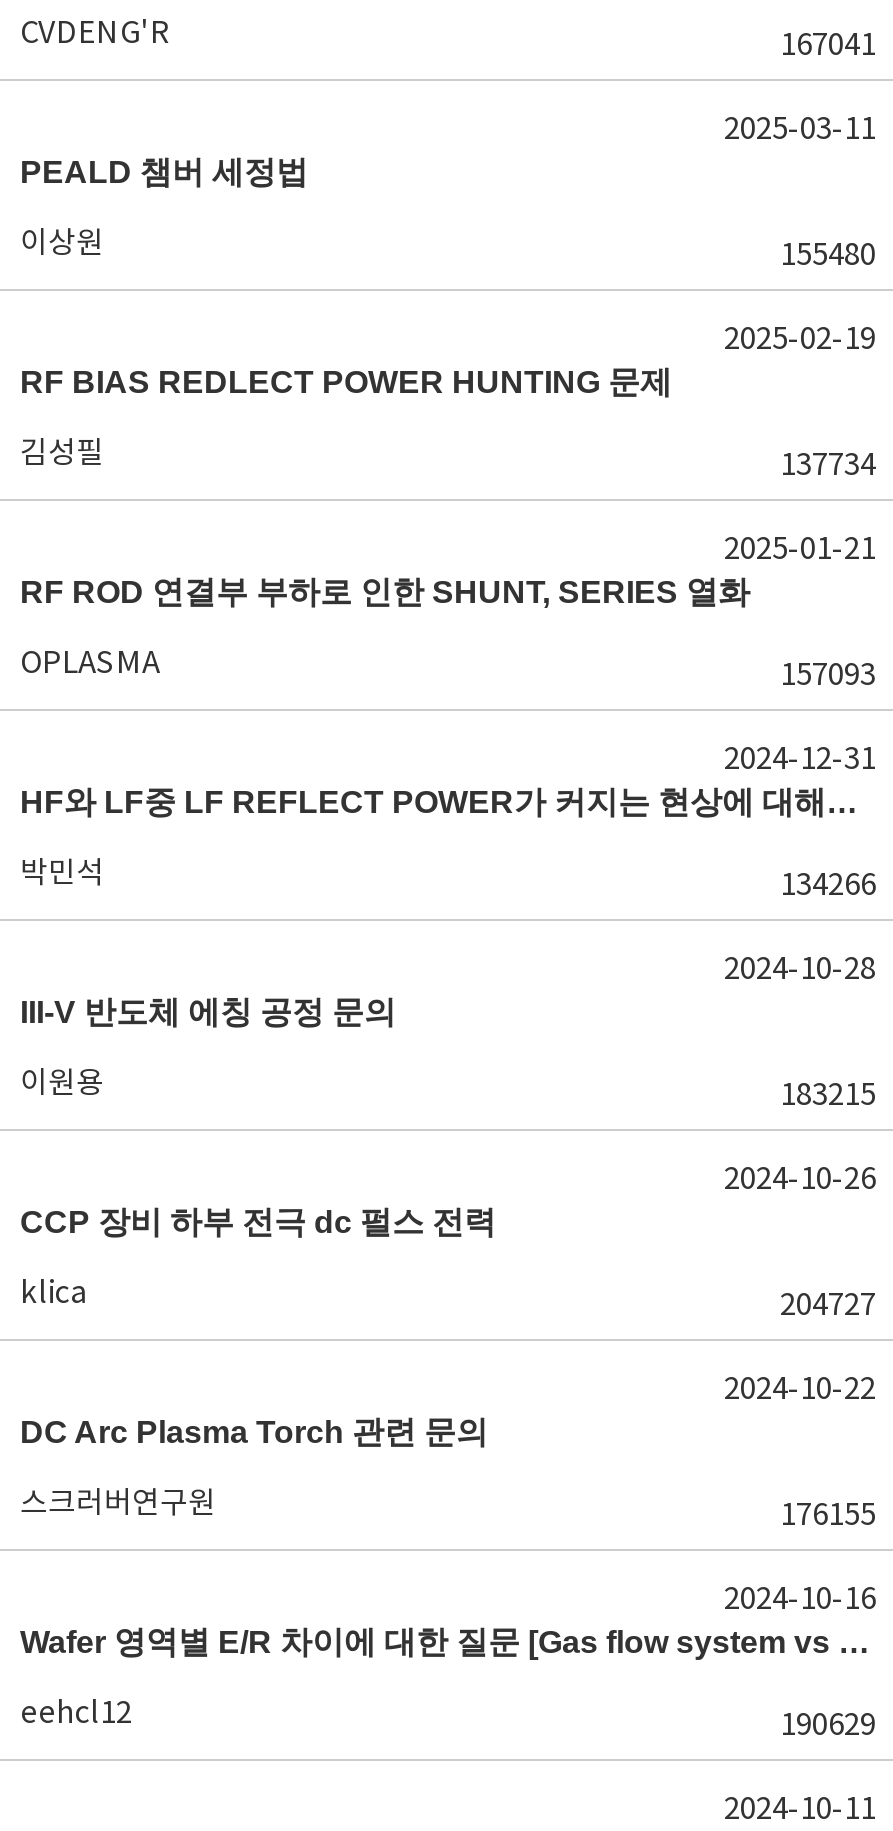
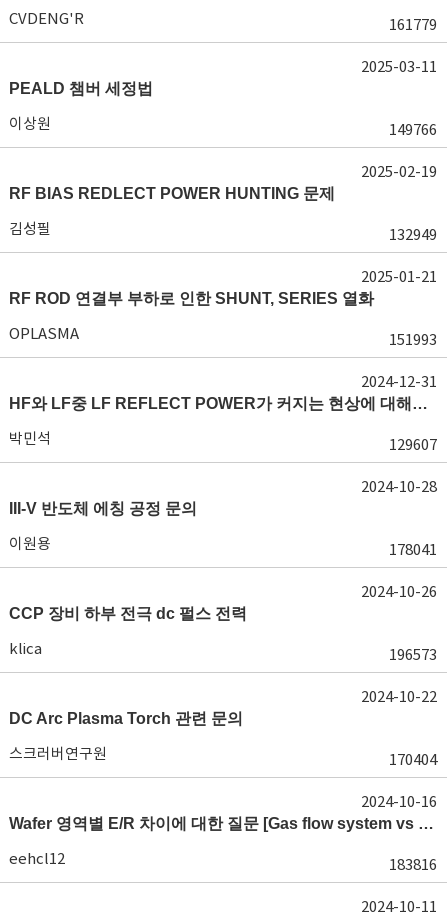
- 167041
+ 161779

- 155480
+ 149766

- 137734
+ 132949

- 157093
+ 151993

- 134266
+ 129607

- 183215
+ 178041

- 204727
+ 196573

- 176155
+ 170404

- 190629
+ 183816
